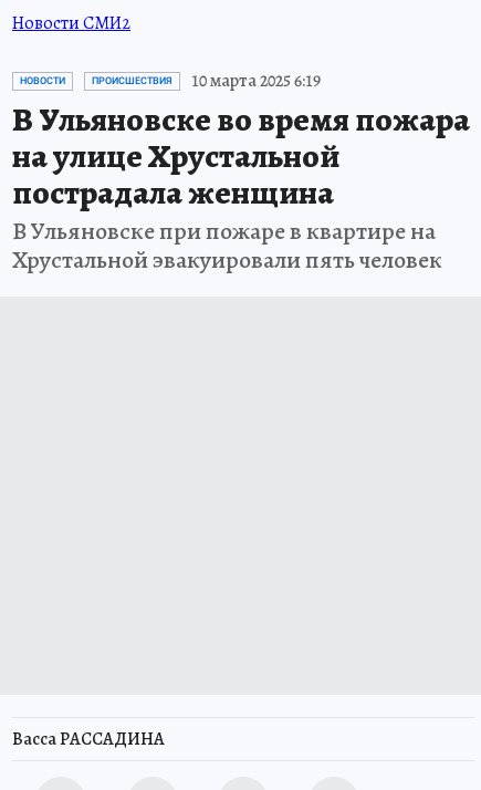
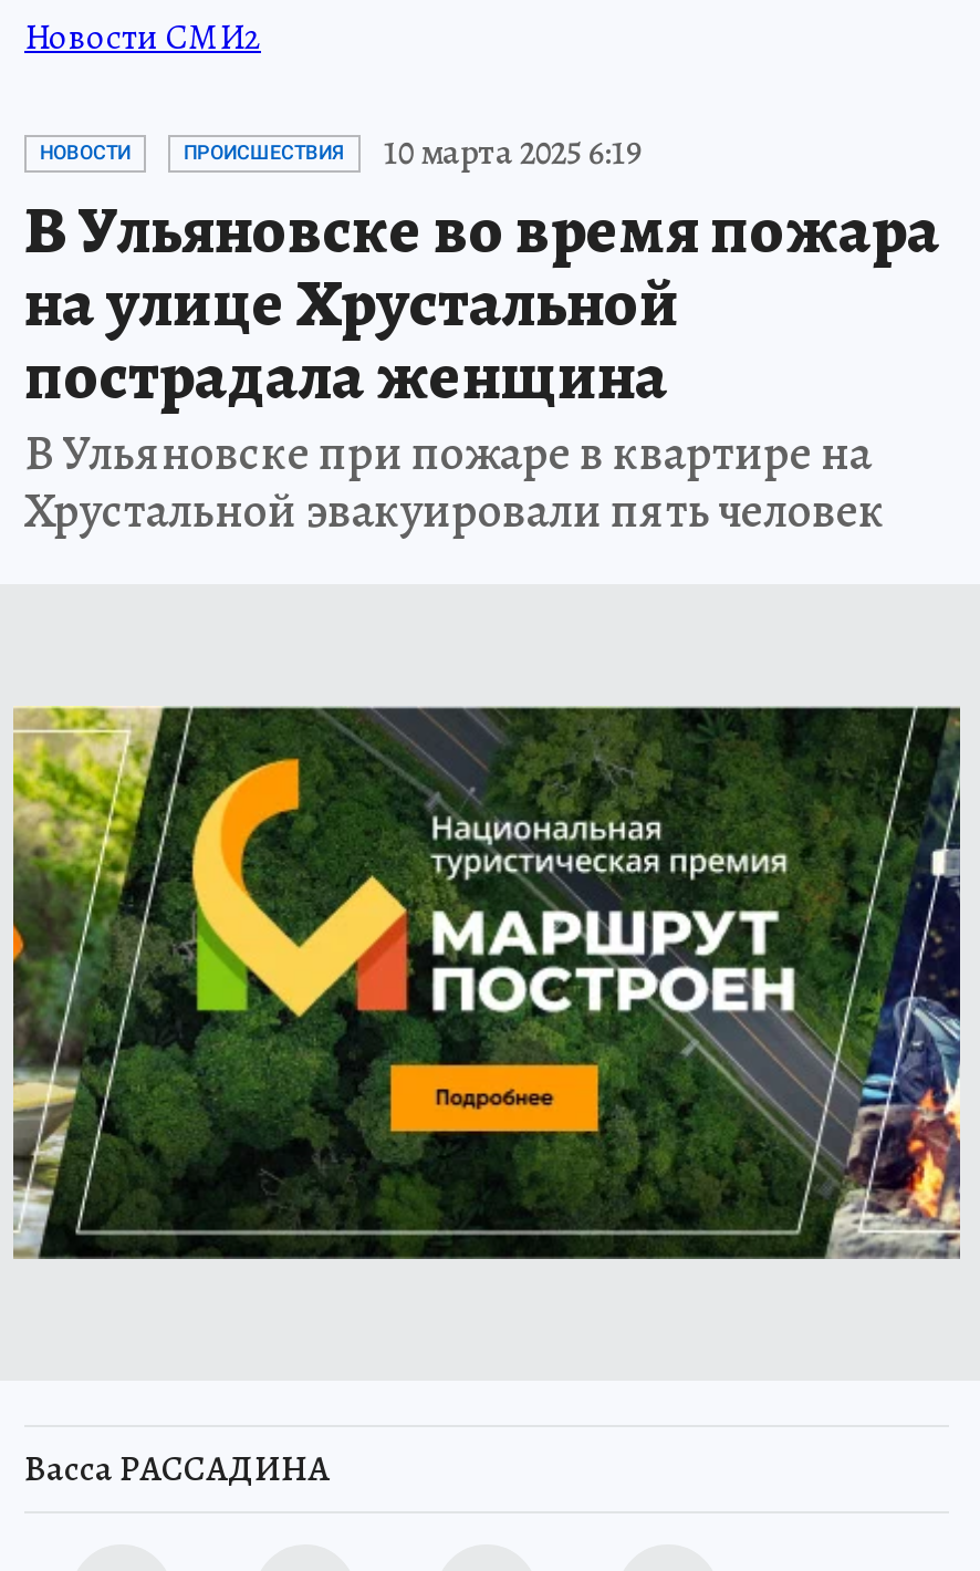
+ [image]
